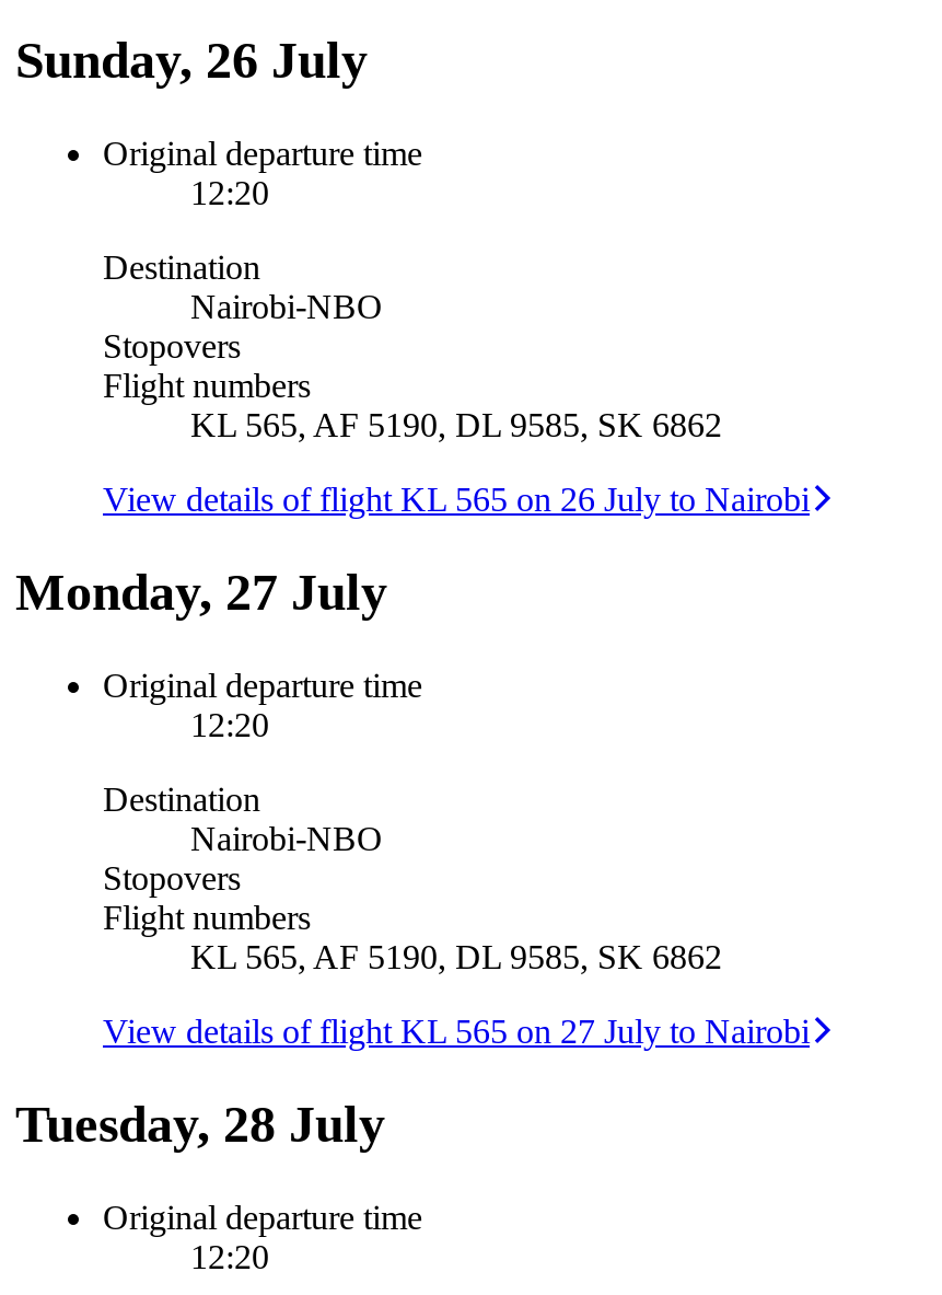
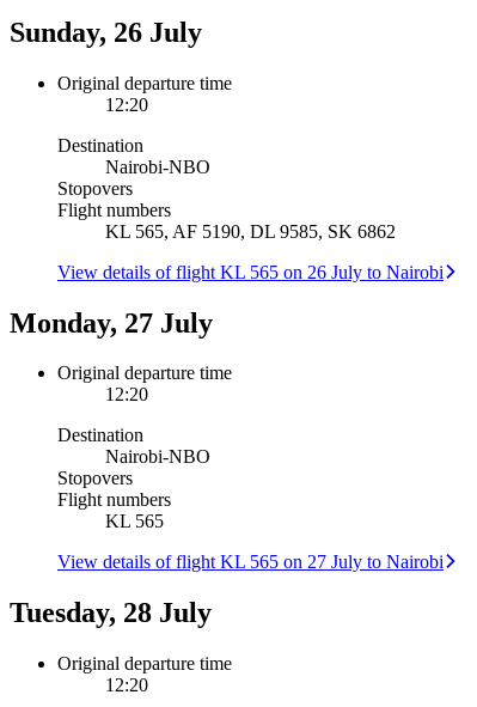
- KL 565, AF 5190, DL 9585, SK 6862
+ KL 565
